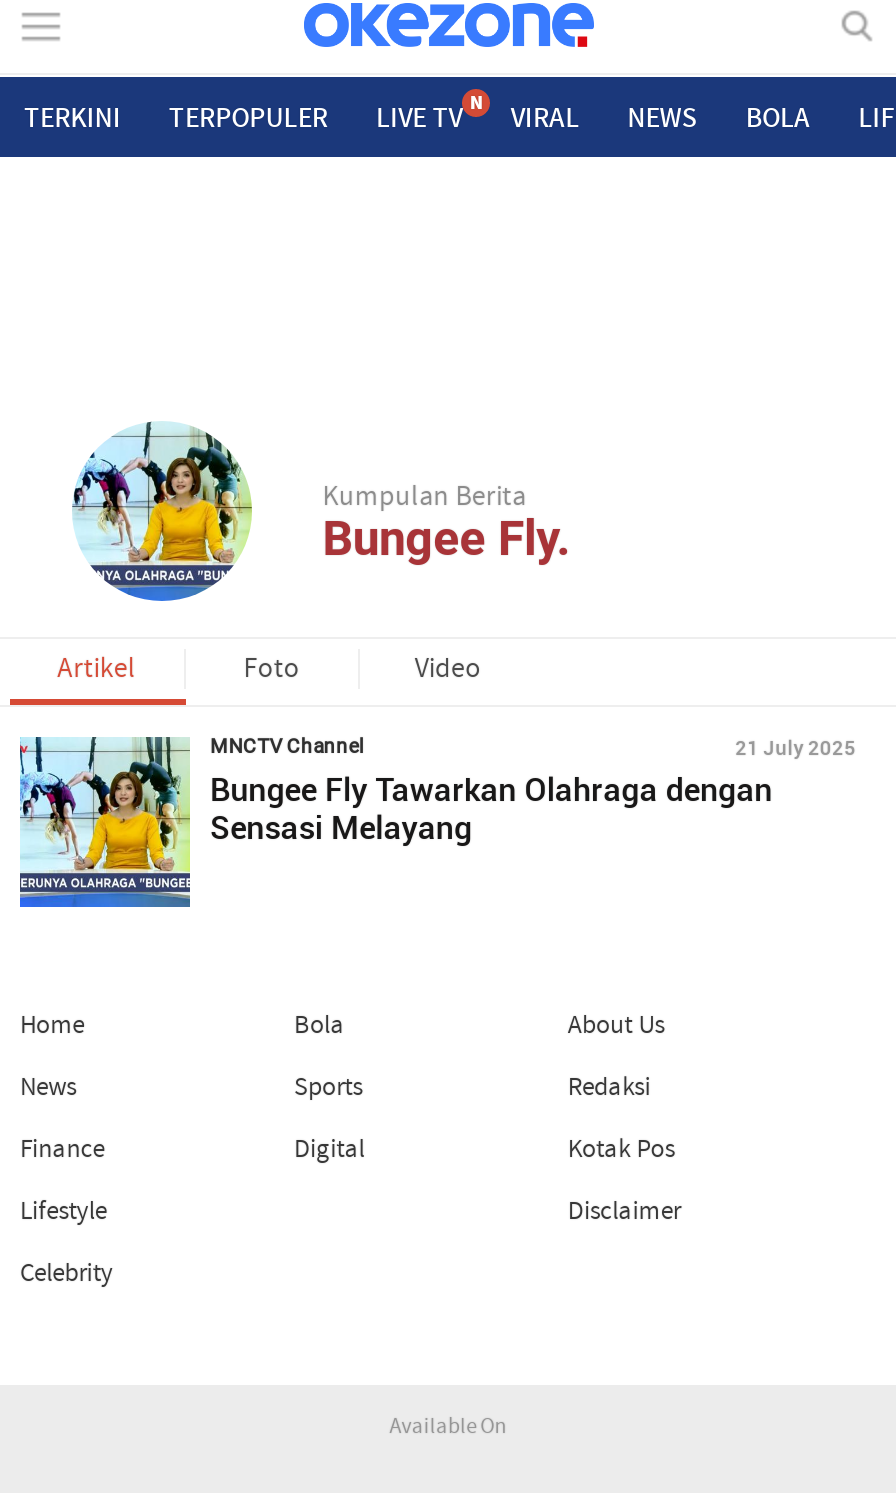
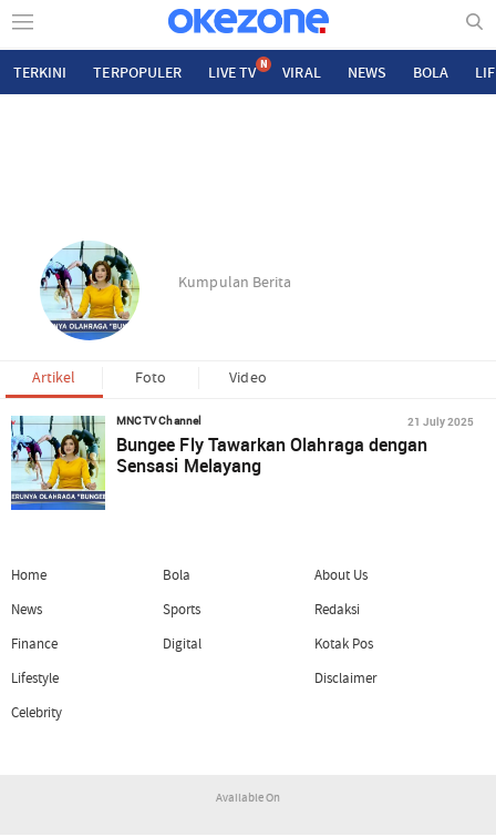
- Bungee Fly.
